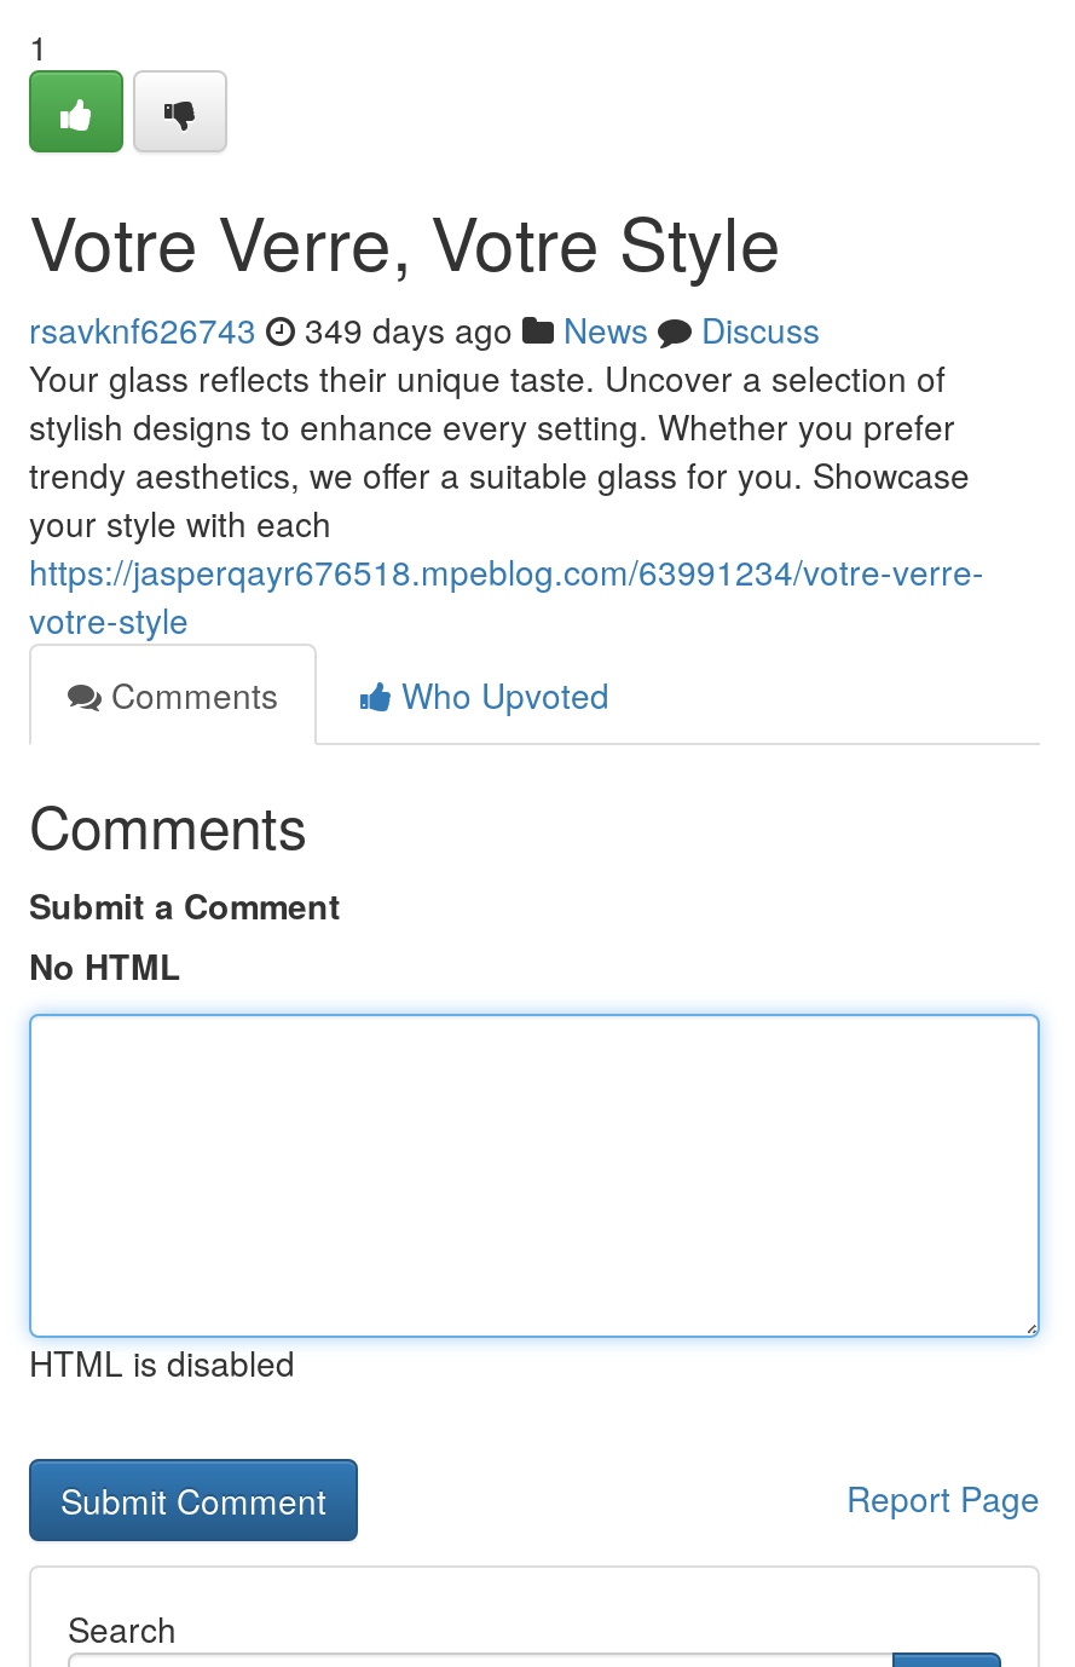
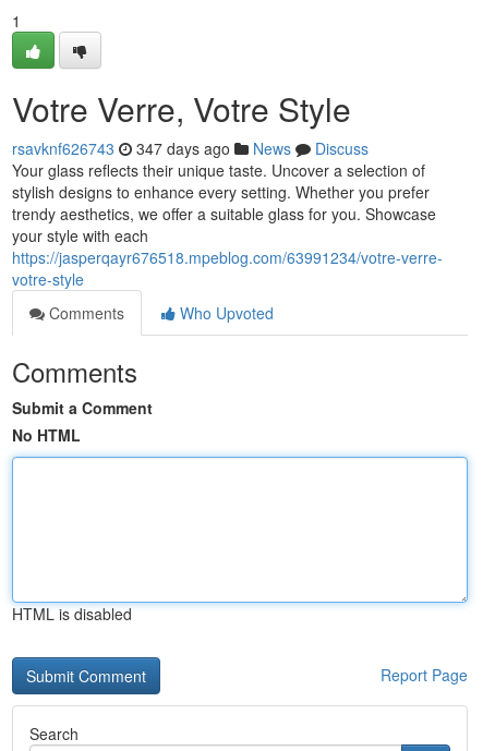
- rsavknf626743 349 days ago News Discuss
+ rsavknf626743 347 days ago News Discuss
